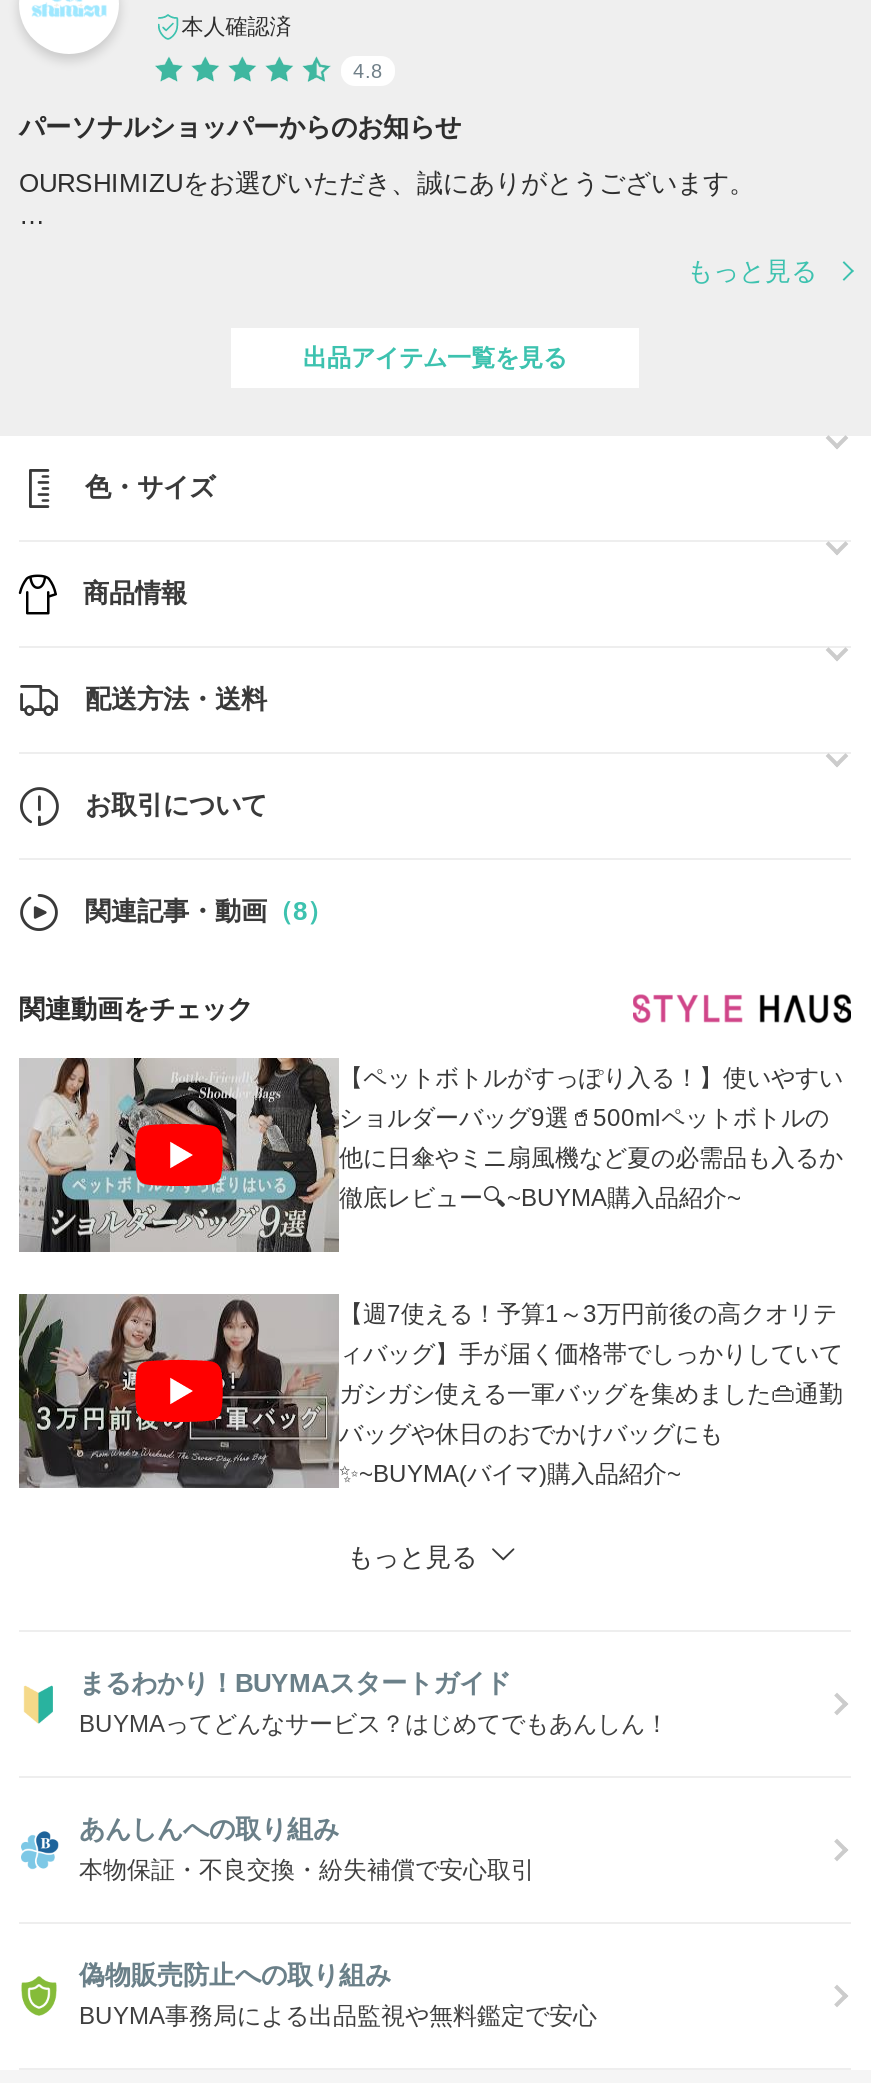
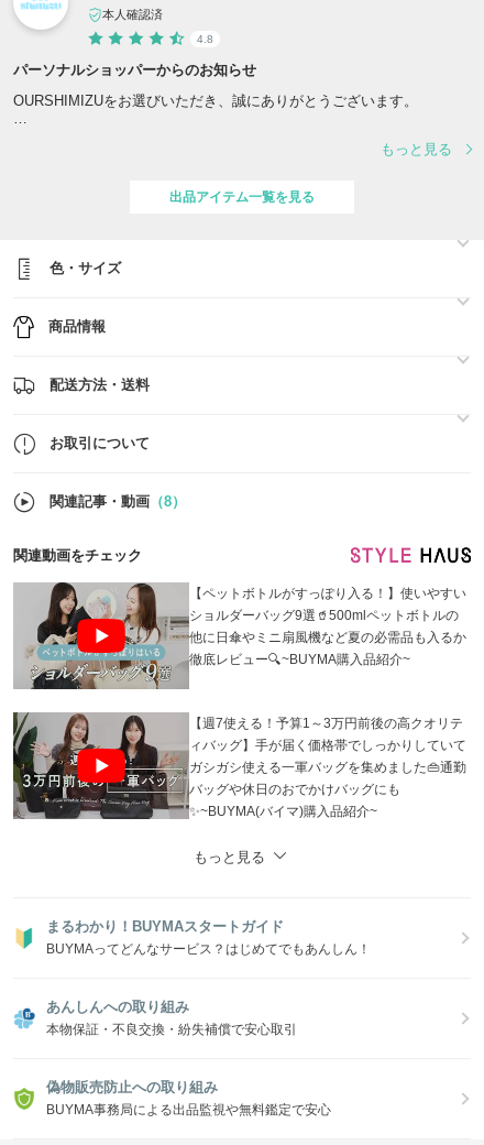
- [image]
+ [image]
